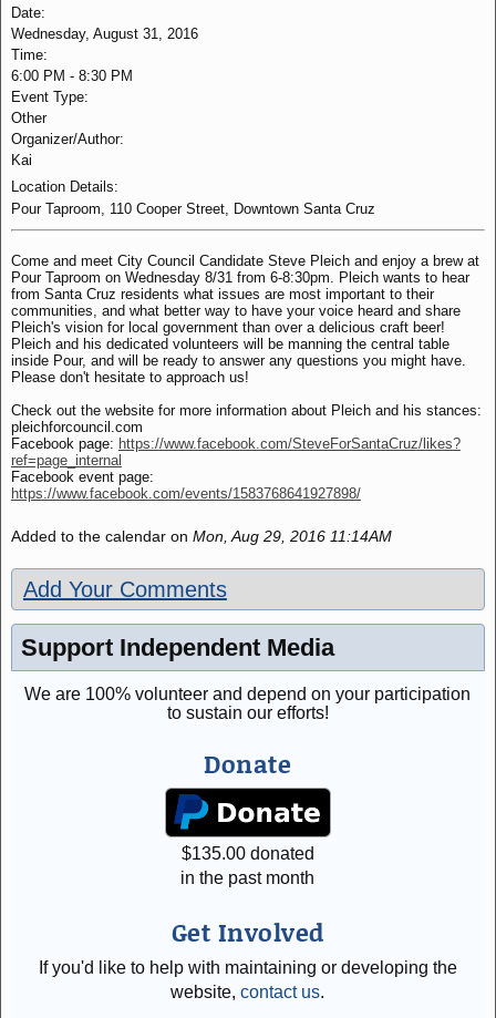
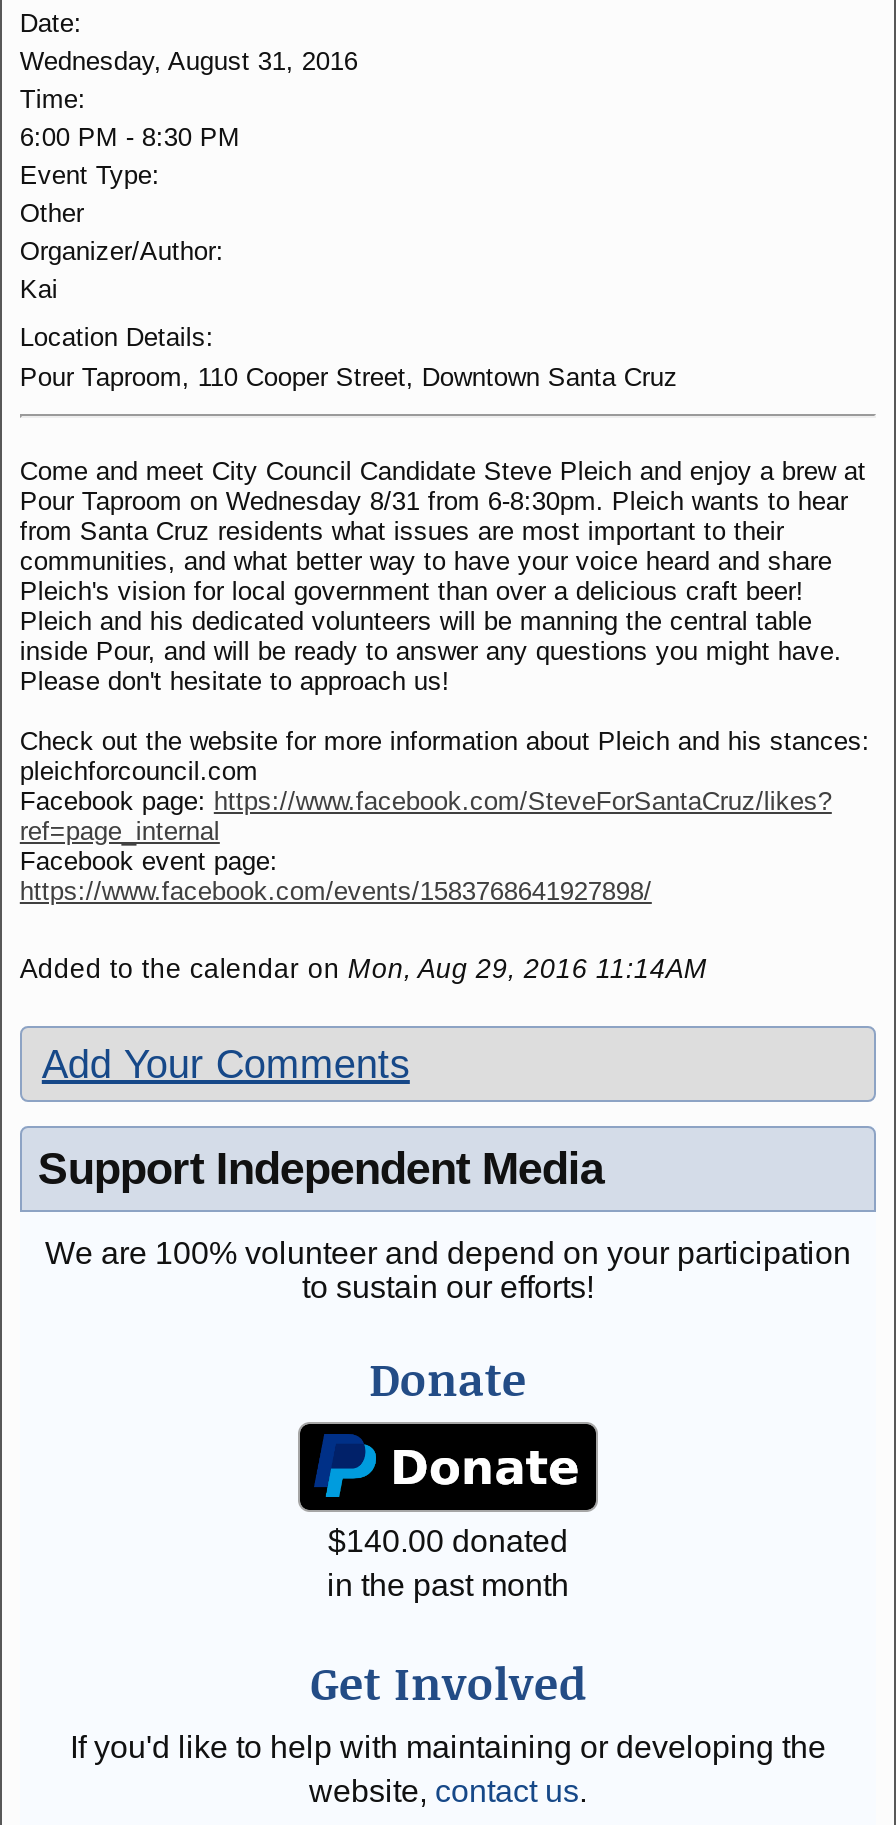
- $135.00 donated
+ $140.00 donated
